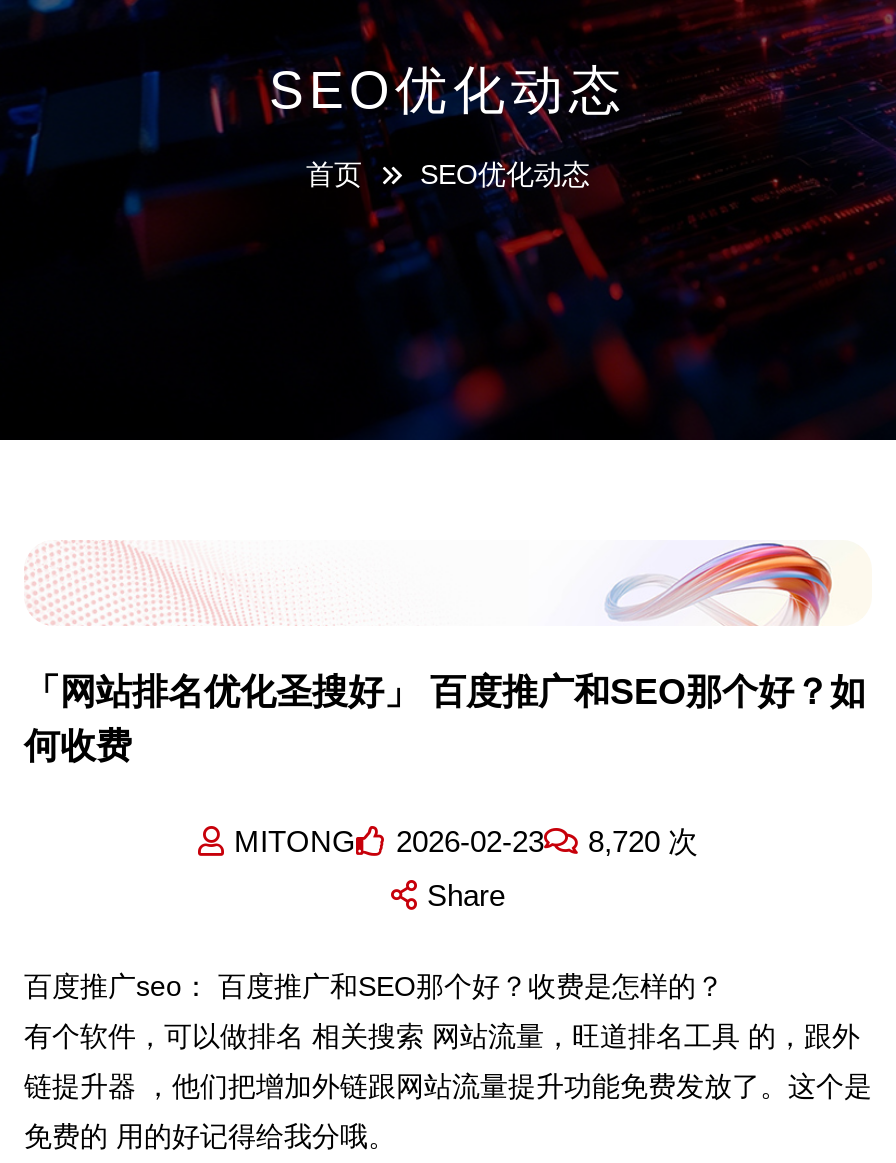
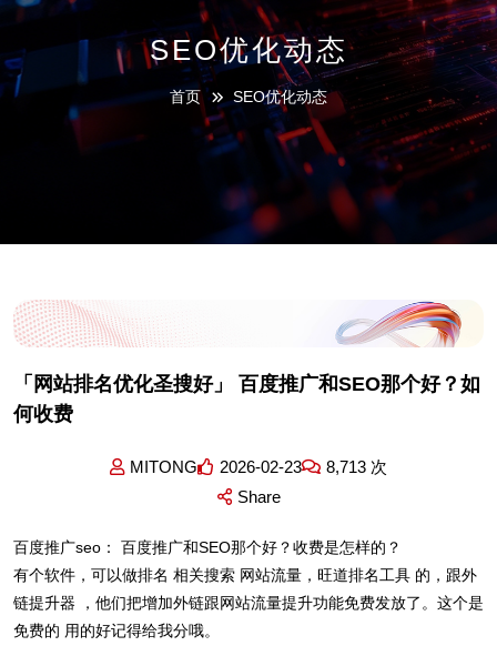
- MITONG 2026-02-23 8,720 次
+ MITONG 2026-02-23 8,713 次
